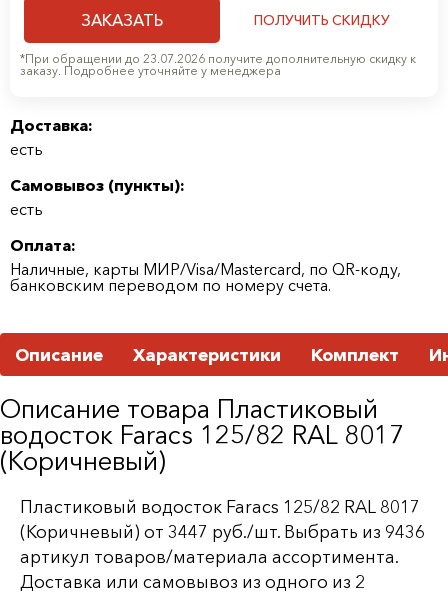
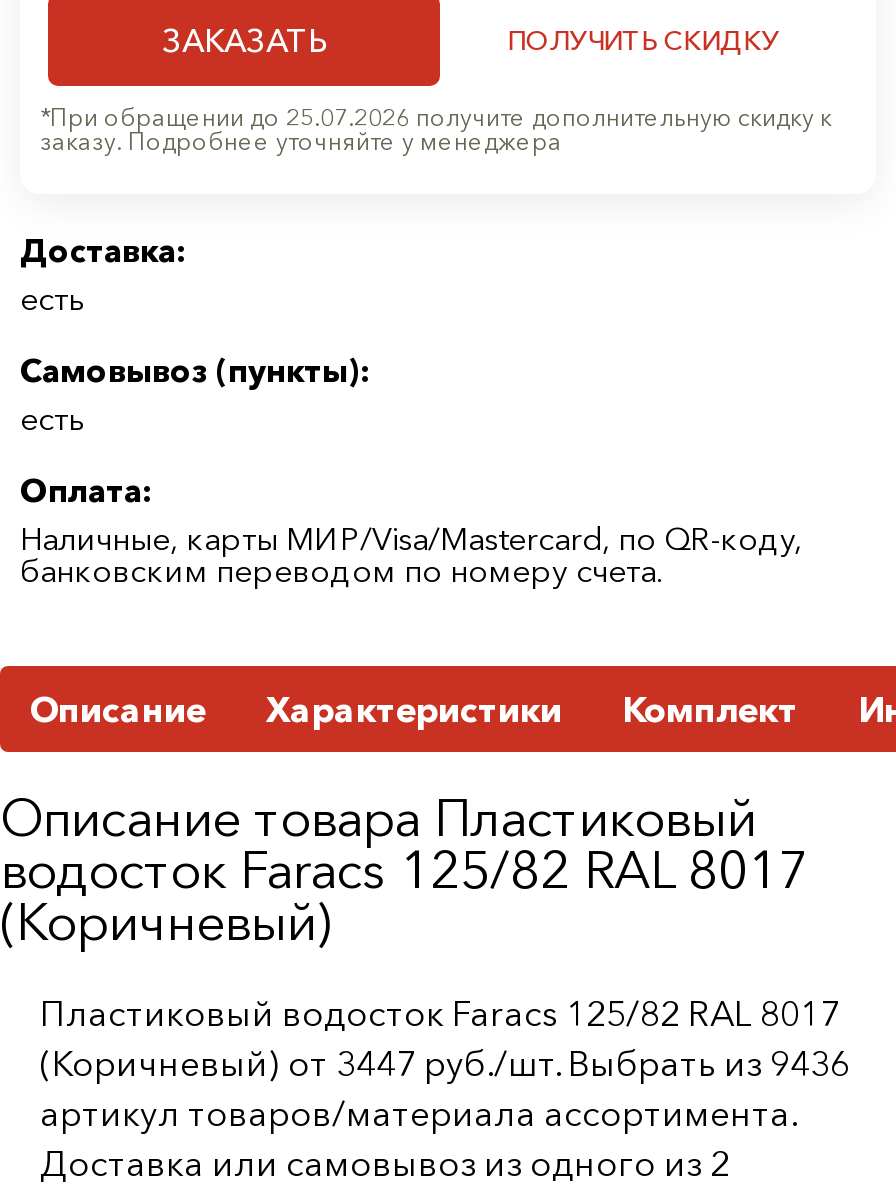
- *При обращении до 23.07.2026 получите дополнительную скидку к
+ *При обращении до 25.07.2026 получите дополнительную скидку к
